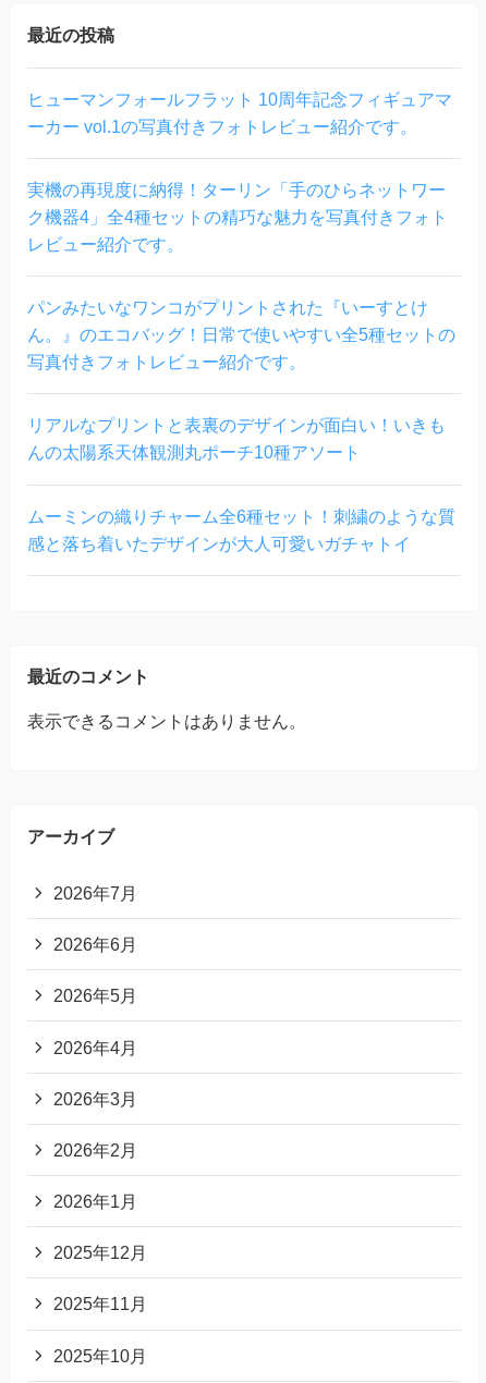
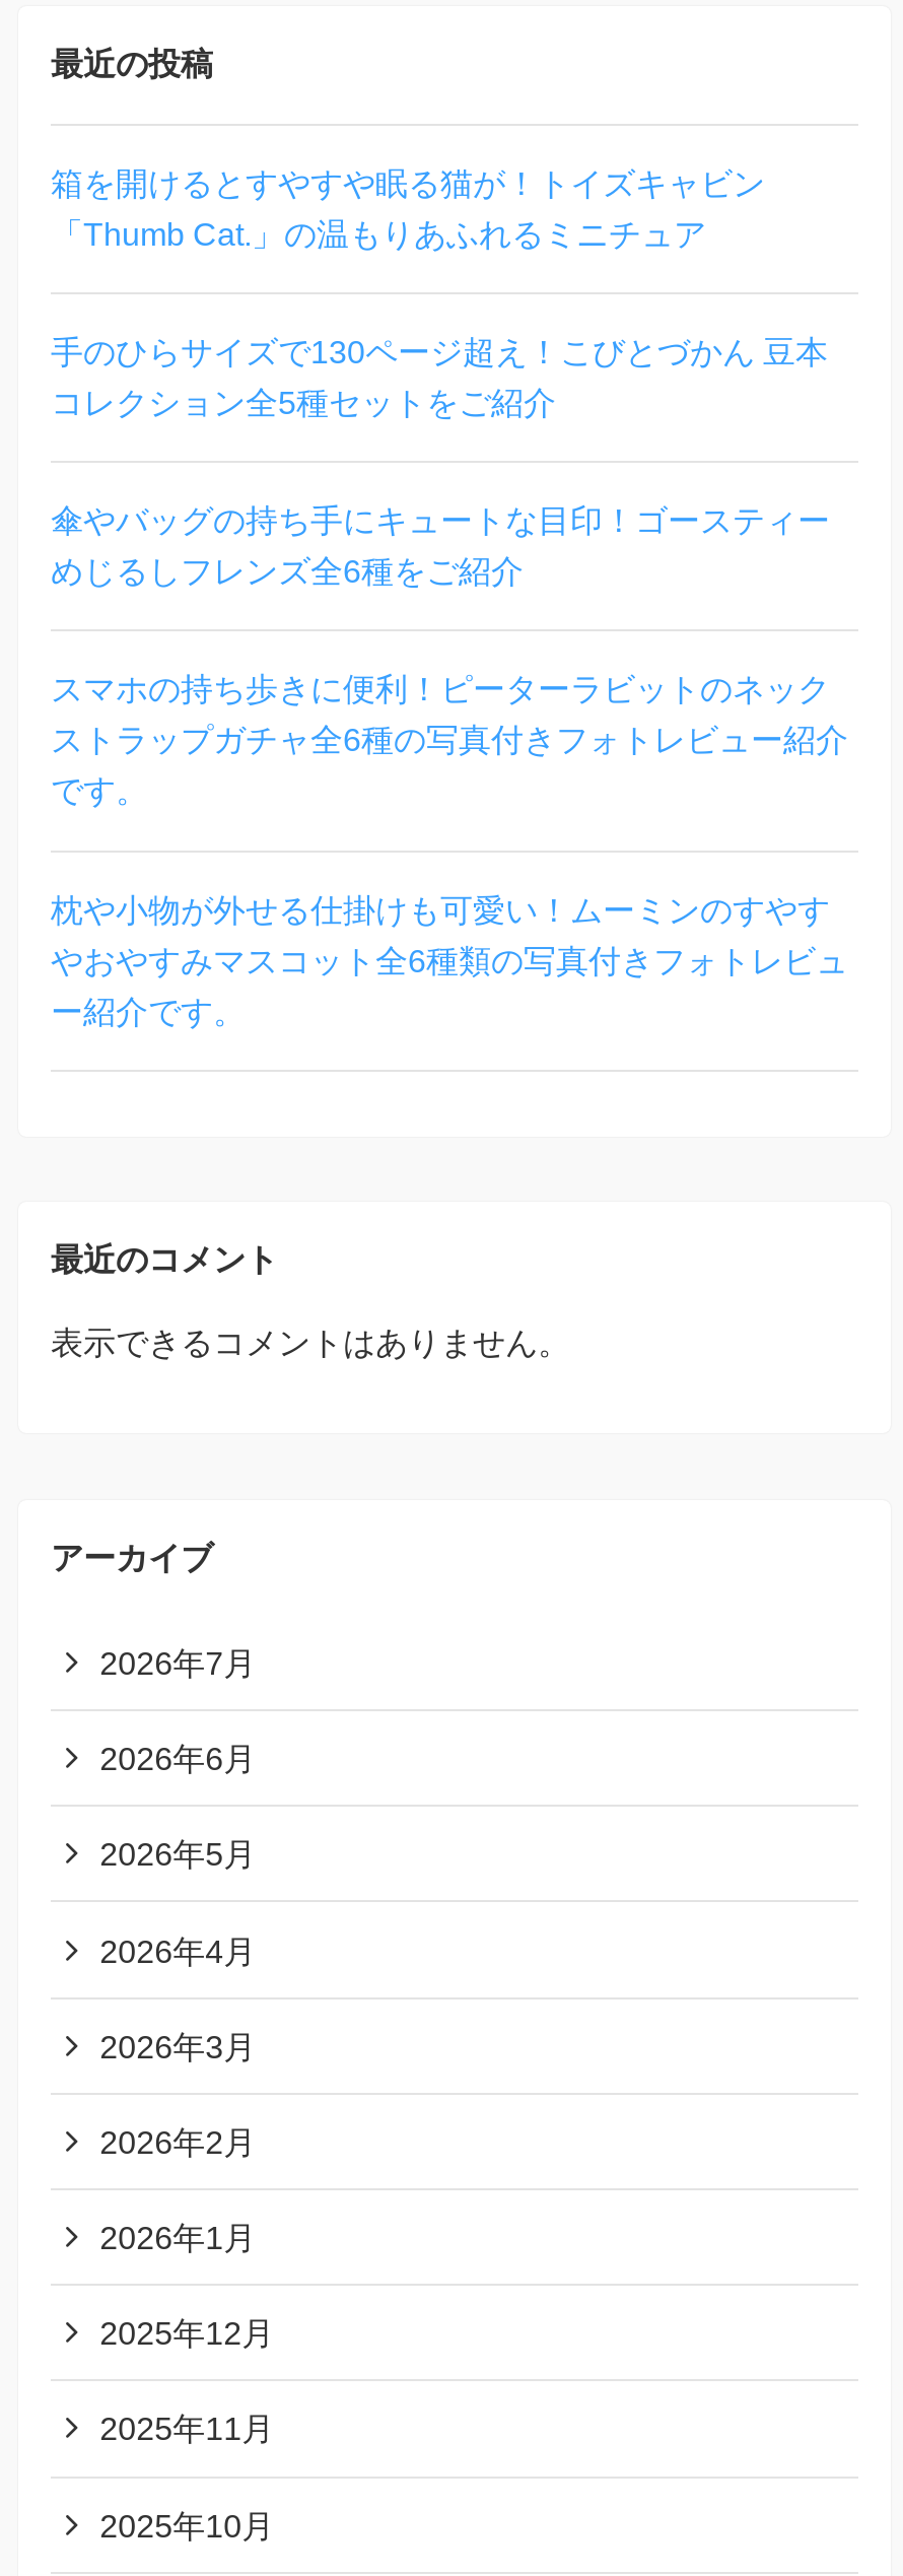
- ヒューマンフォールフラット 10周年記念フィギュアマ
- ーカー vol.1の写真付きフォトレビュー紹介です。
+ 箱を開けるとすやすや眠る猫が！トイズキャビン
+ 「Thumb Cat.」の温もりあふれるミニチュア

- 実機の再現度に納得！ターリン「手のひらネットワー
- ク機器4」全4種セットの精巧な魅力を写真付きフォト
- レビュー紹介です。
+ 手のひらサイズで130ページ超え！こびとづかん 豆本
+ コレクション全5種セットをご紹介

- パンみたいなワンコがプリントされた『いーすとけ
- ん。』のエコバッグ！日常で使いやすい全5種セットの
- 写真付きフォトレビュー紹介です。
+ 傘やバッグの持ち手にキュートな目印！ゴースティー
+ めじるしフレンズ全6種をご紹介

- リアルなプリントと表裏のデザインが面白い！いきも
- んの太陽系天体観測丸ポーチ10種アソート
+ スマホの持ち歩きに便利！ピーターラビットのネック
+ ストラップガチャ全6種の写真付きフォトレビュー紹介
+ です。

- ムーミンの織りチャーム全6種セット！刺繍のような質
- 感と落ち着いたデザインが大人可愛いガチャトイ
+ 枕や小物が外せる仕掛けも可愛い！ムーミンのすやす
+ やおやすみマスコット全6種類の写真付きフォトレビュ
+ ー紹介です。
